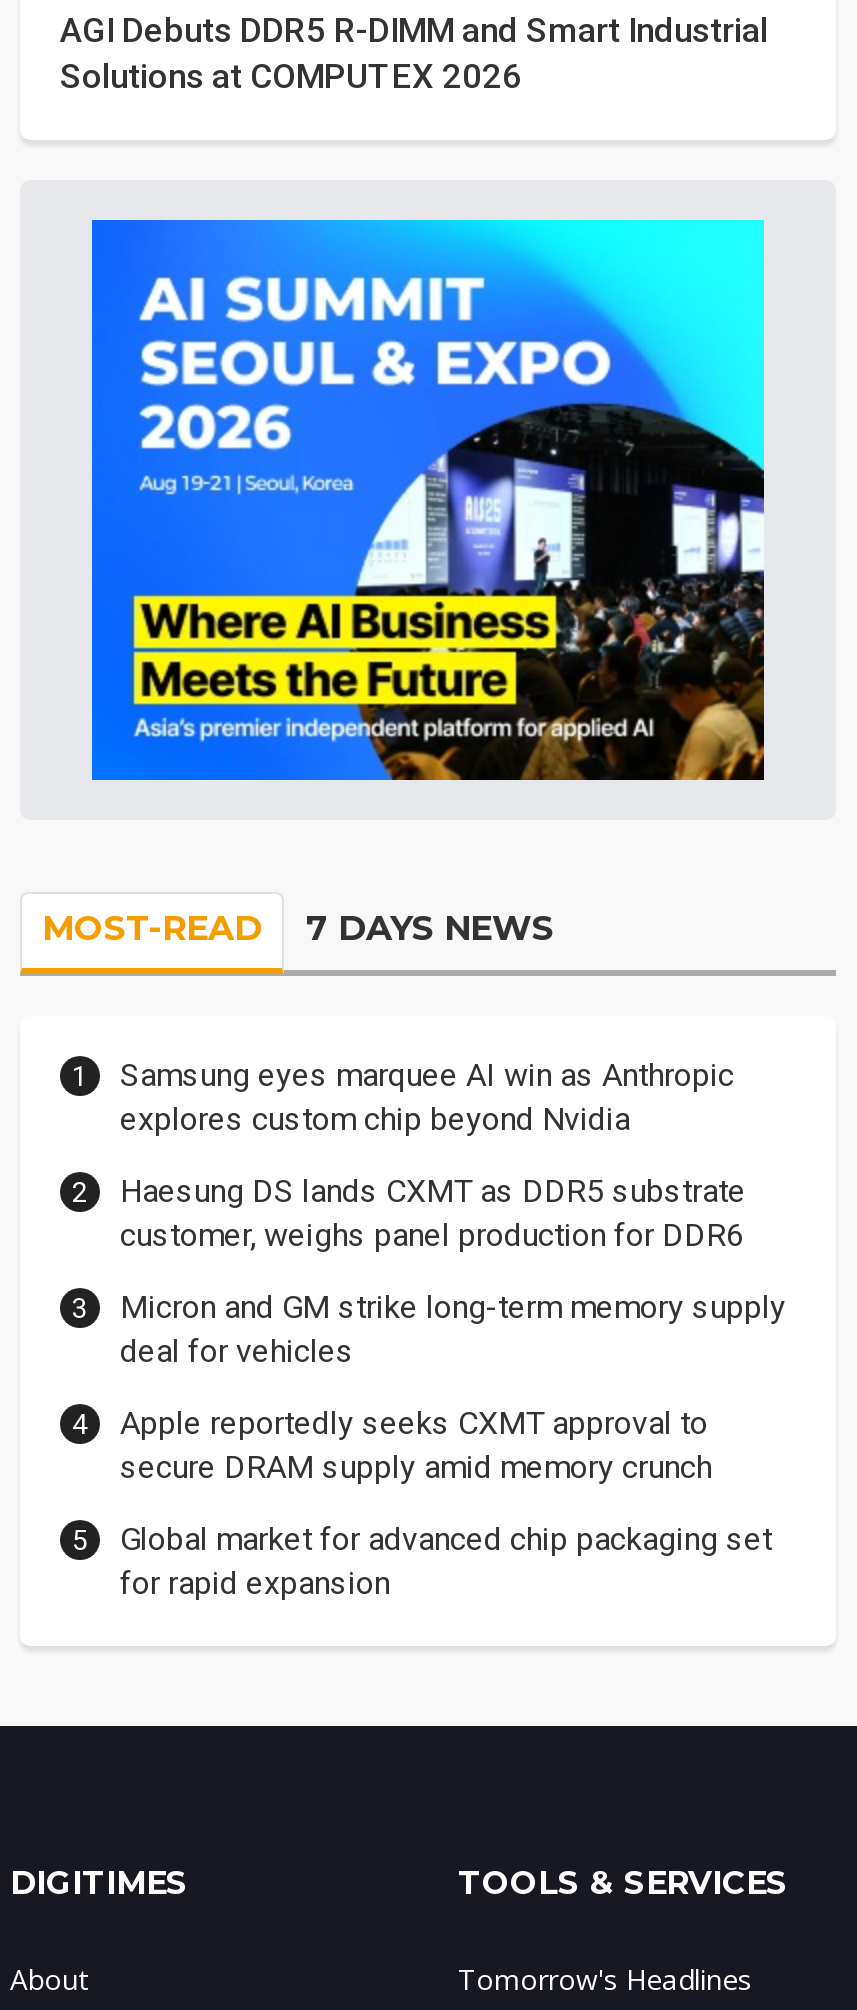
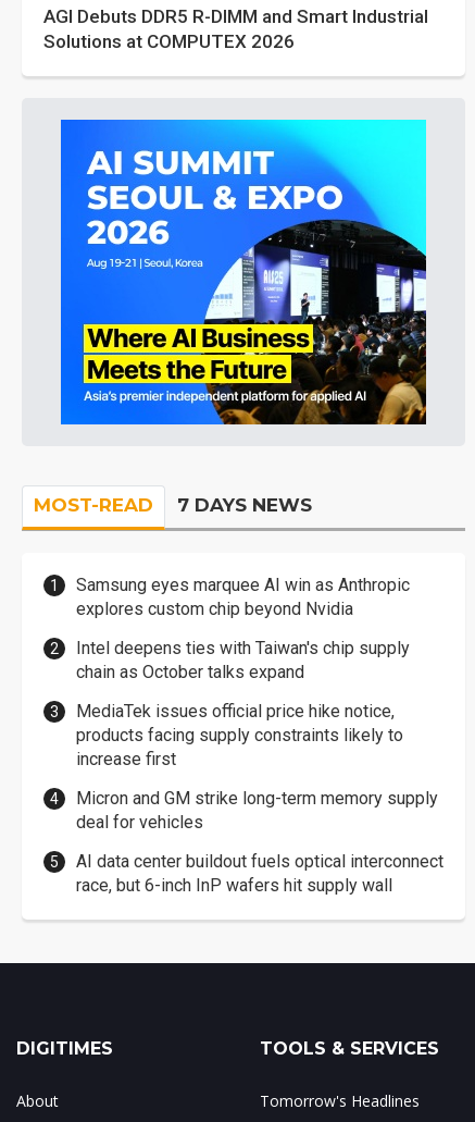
- Haesung DS lands CXMT as DDR5 substrate
- customer, weighs panel production for DDR6
+ Intel deepens ties with Taiwan's chip supply
+ chain as October talks expand
+ MediaTek issues official price hike notice,
+ products facing supply constraints likely to
+ increase first

moved down: Micron and GM strike long-term memory supply | deal for vehicles

- Apple reportedly seeks CXMT approval to
- secure DRAM supply amid memory crunch
- Global market for advanced chip packaging set
- for rapid expansion
+ AI data center buildout fuels optical interconnect
+ race, but 6-inch InP wafers hit supply wall
